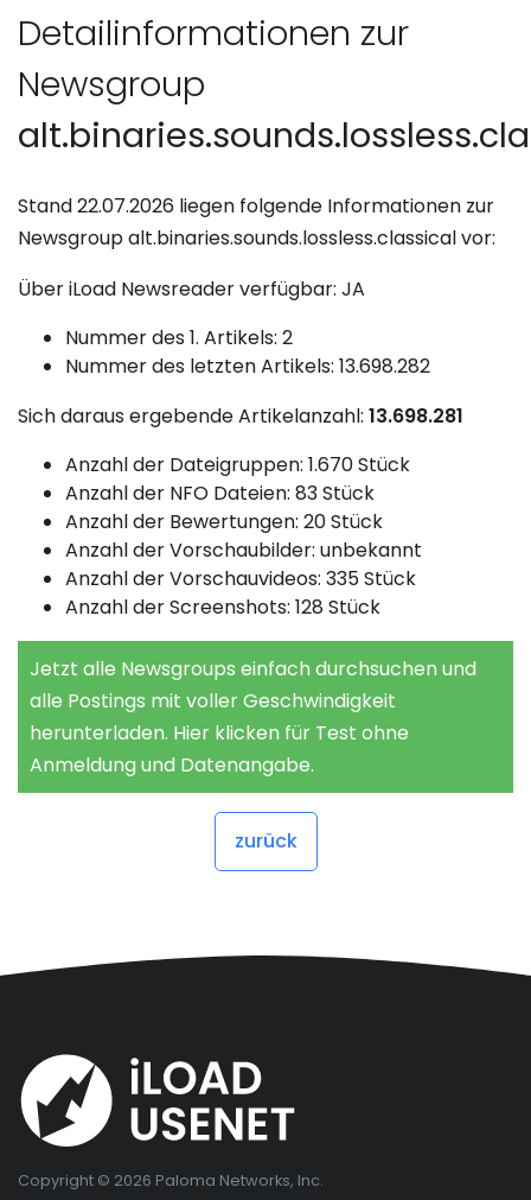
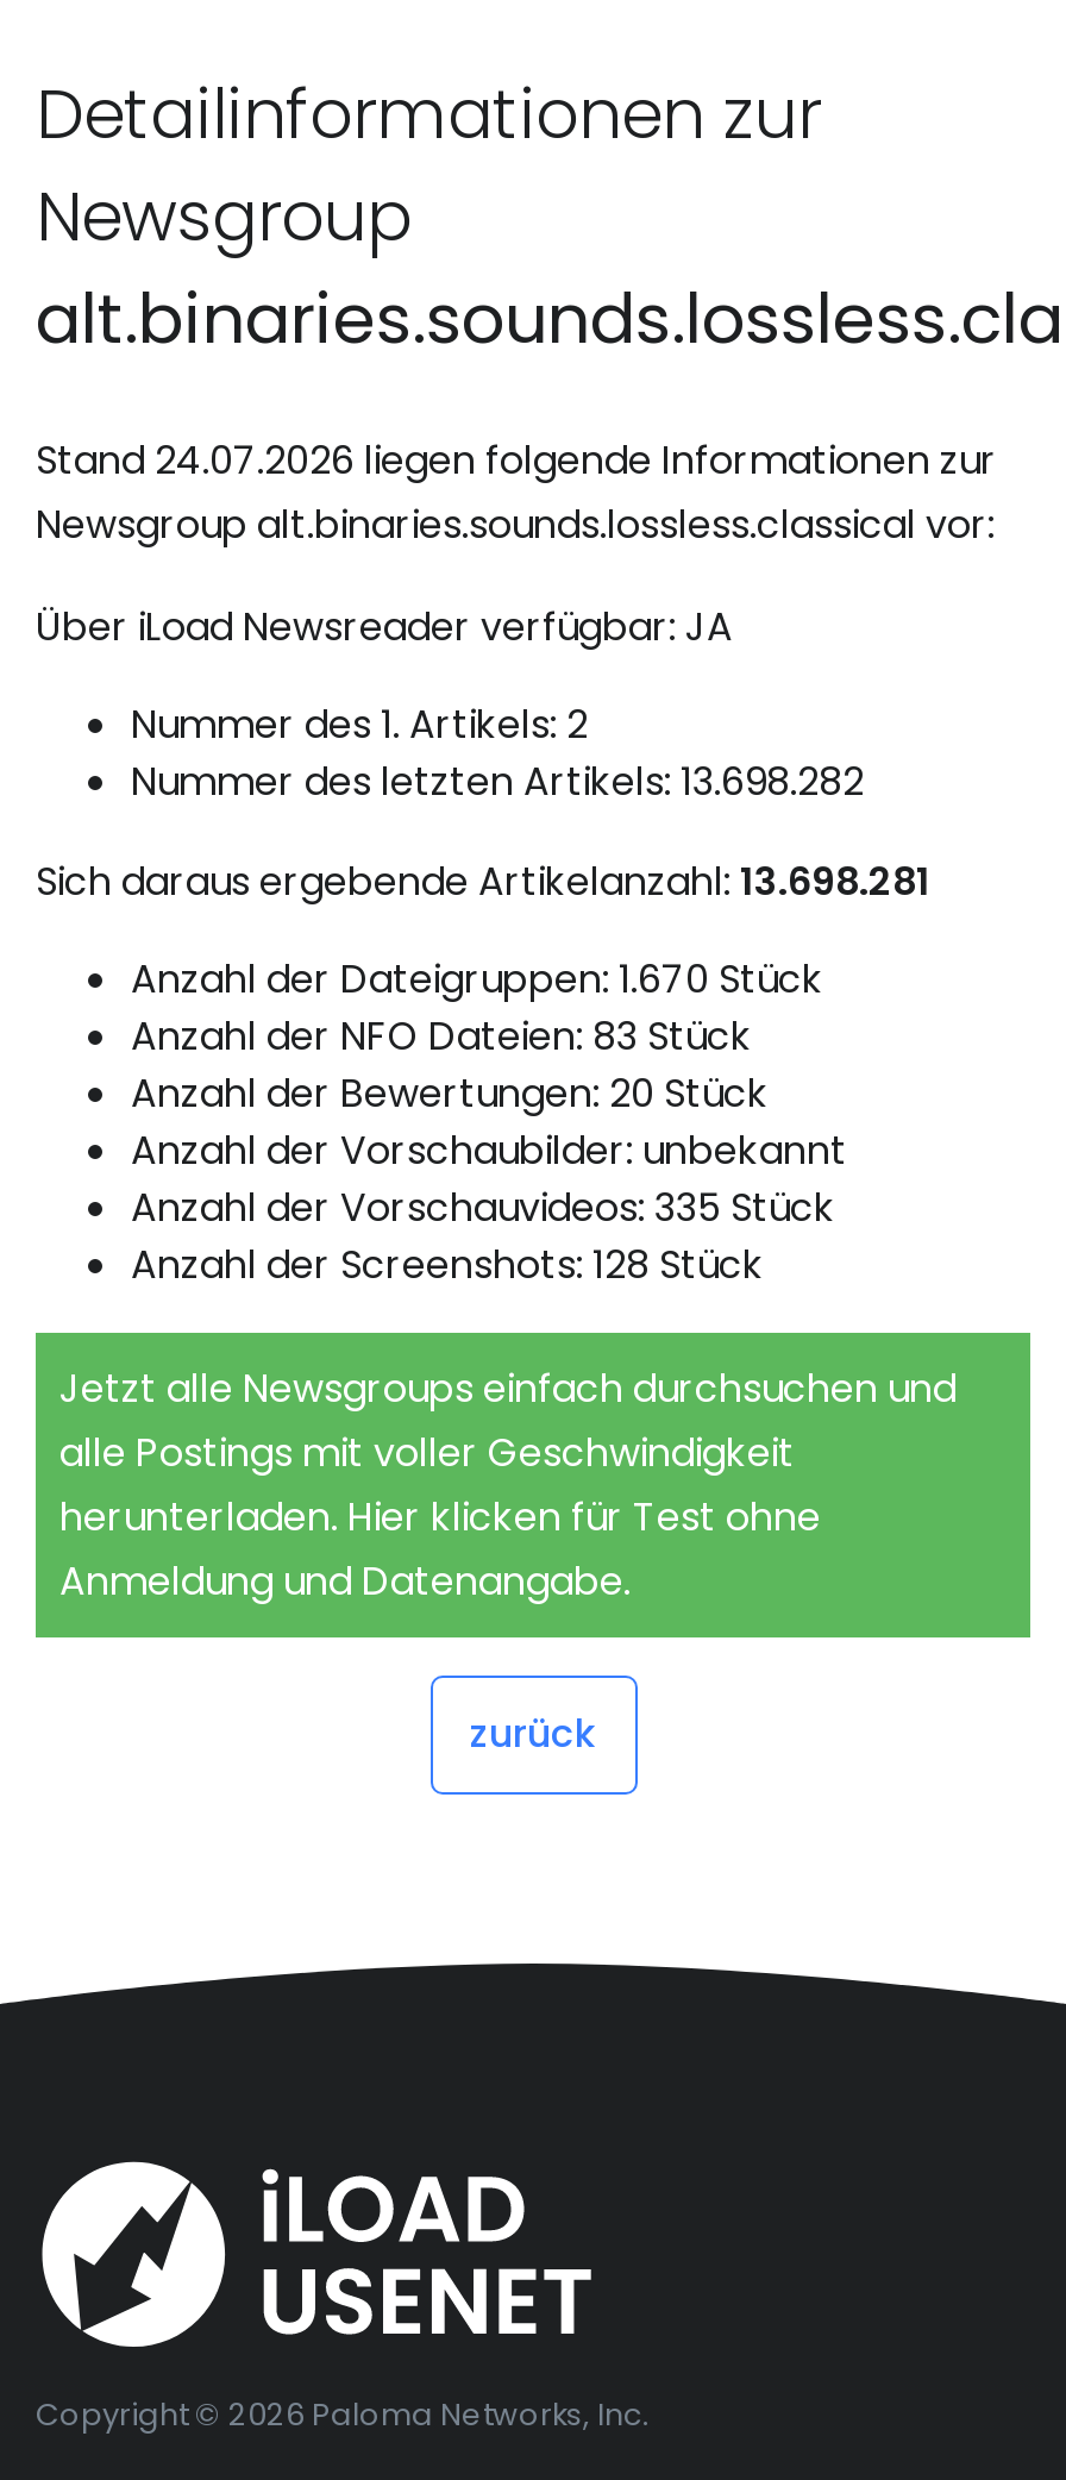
- Stand 22.07.2026 liegen folgende Informationen zur
+ Stand 24.07.2026 liegen folgende Informationen zur
